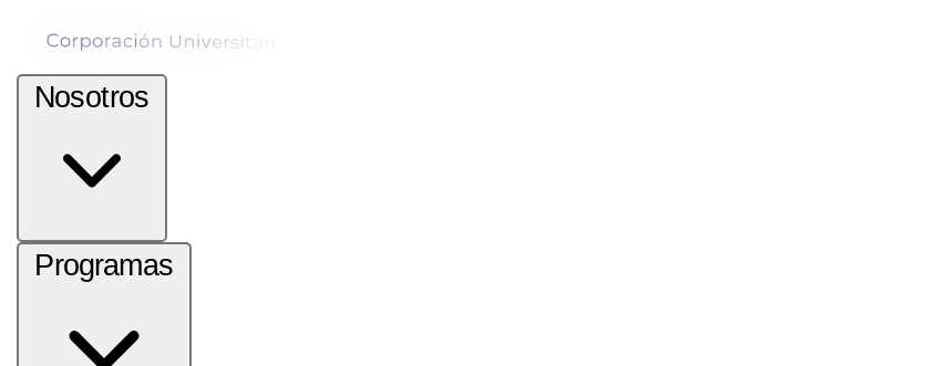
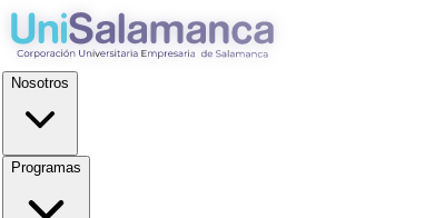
+ [image]
